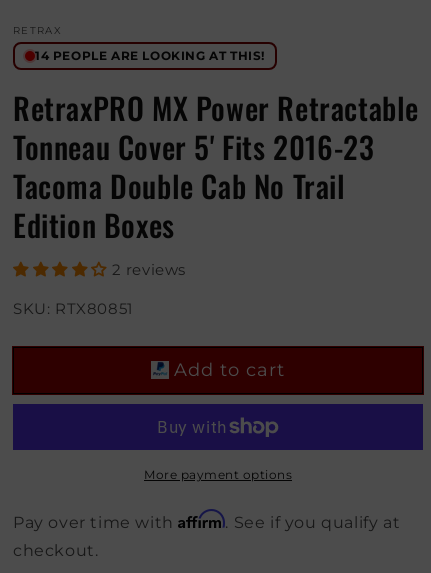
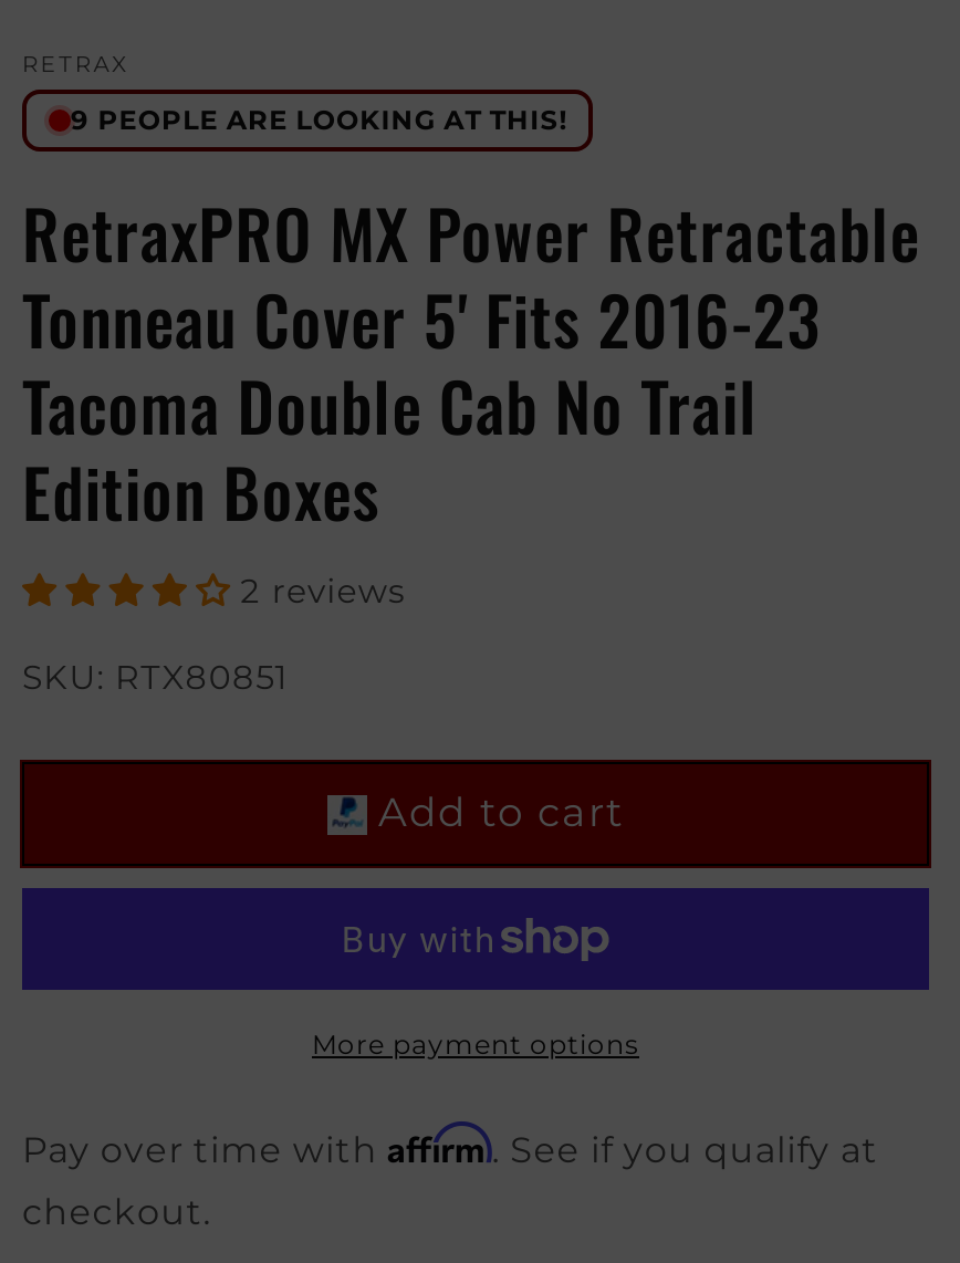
- 14 PEOPLE ARE LOOKING AT THIS!
+ 9 PEOPLE ARE LOOKING AT THIS!
